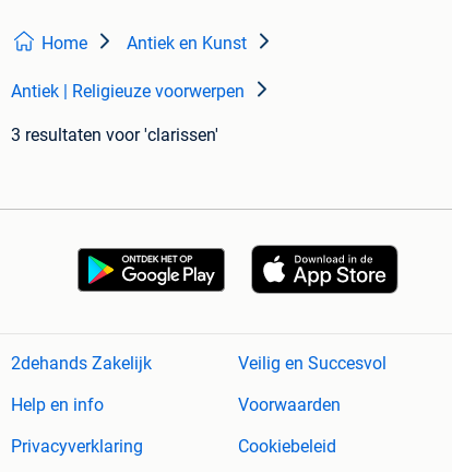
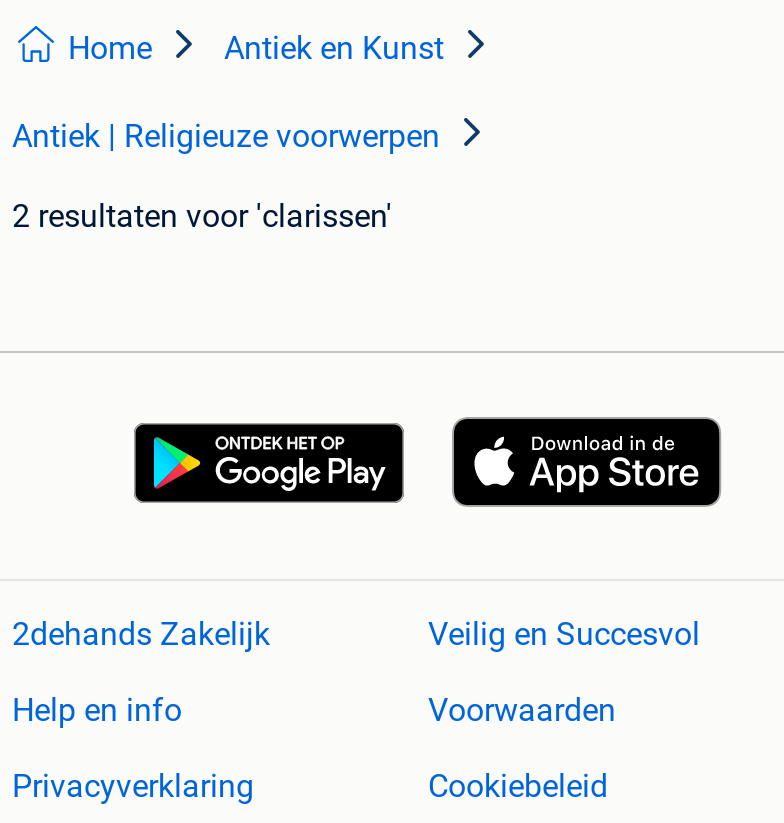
- 3 resultaten voor 'clarissen'
+ 2 resultaten voor 'clarissen'
